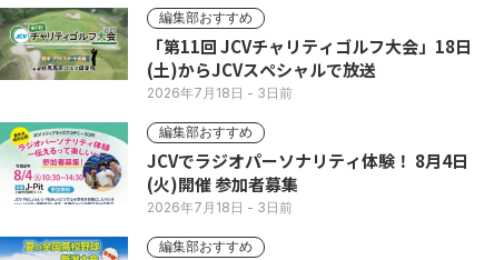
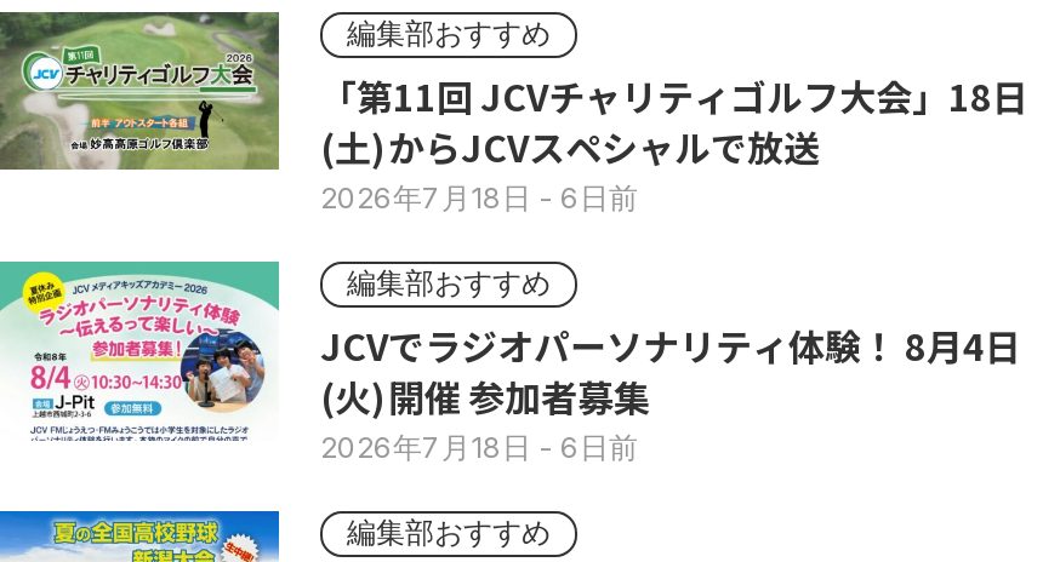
- 2026年7月18日- 3日前
+ 2026年7月18日- 6日前

- 2026年7月18日- 3日前
+ 2026年7月18日- 6日前
